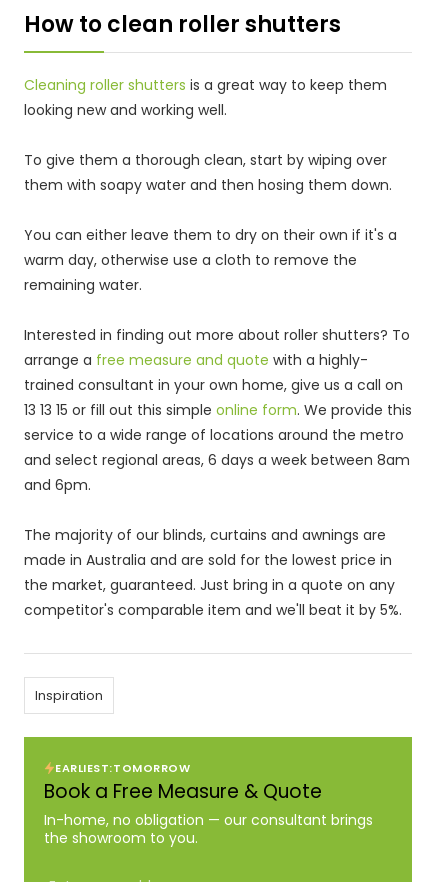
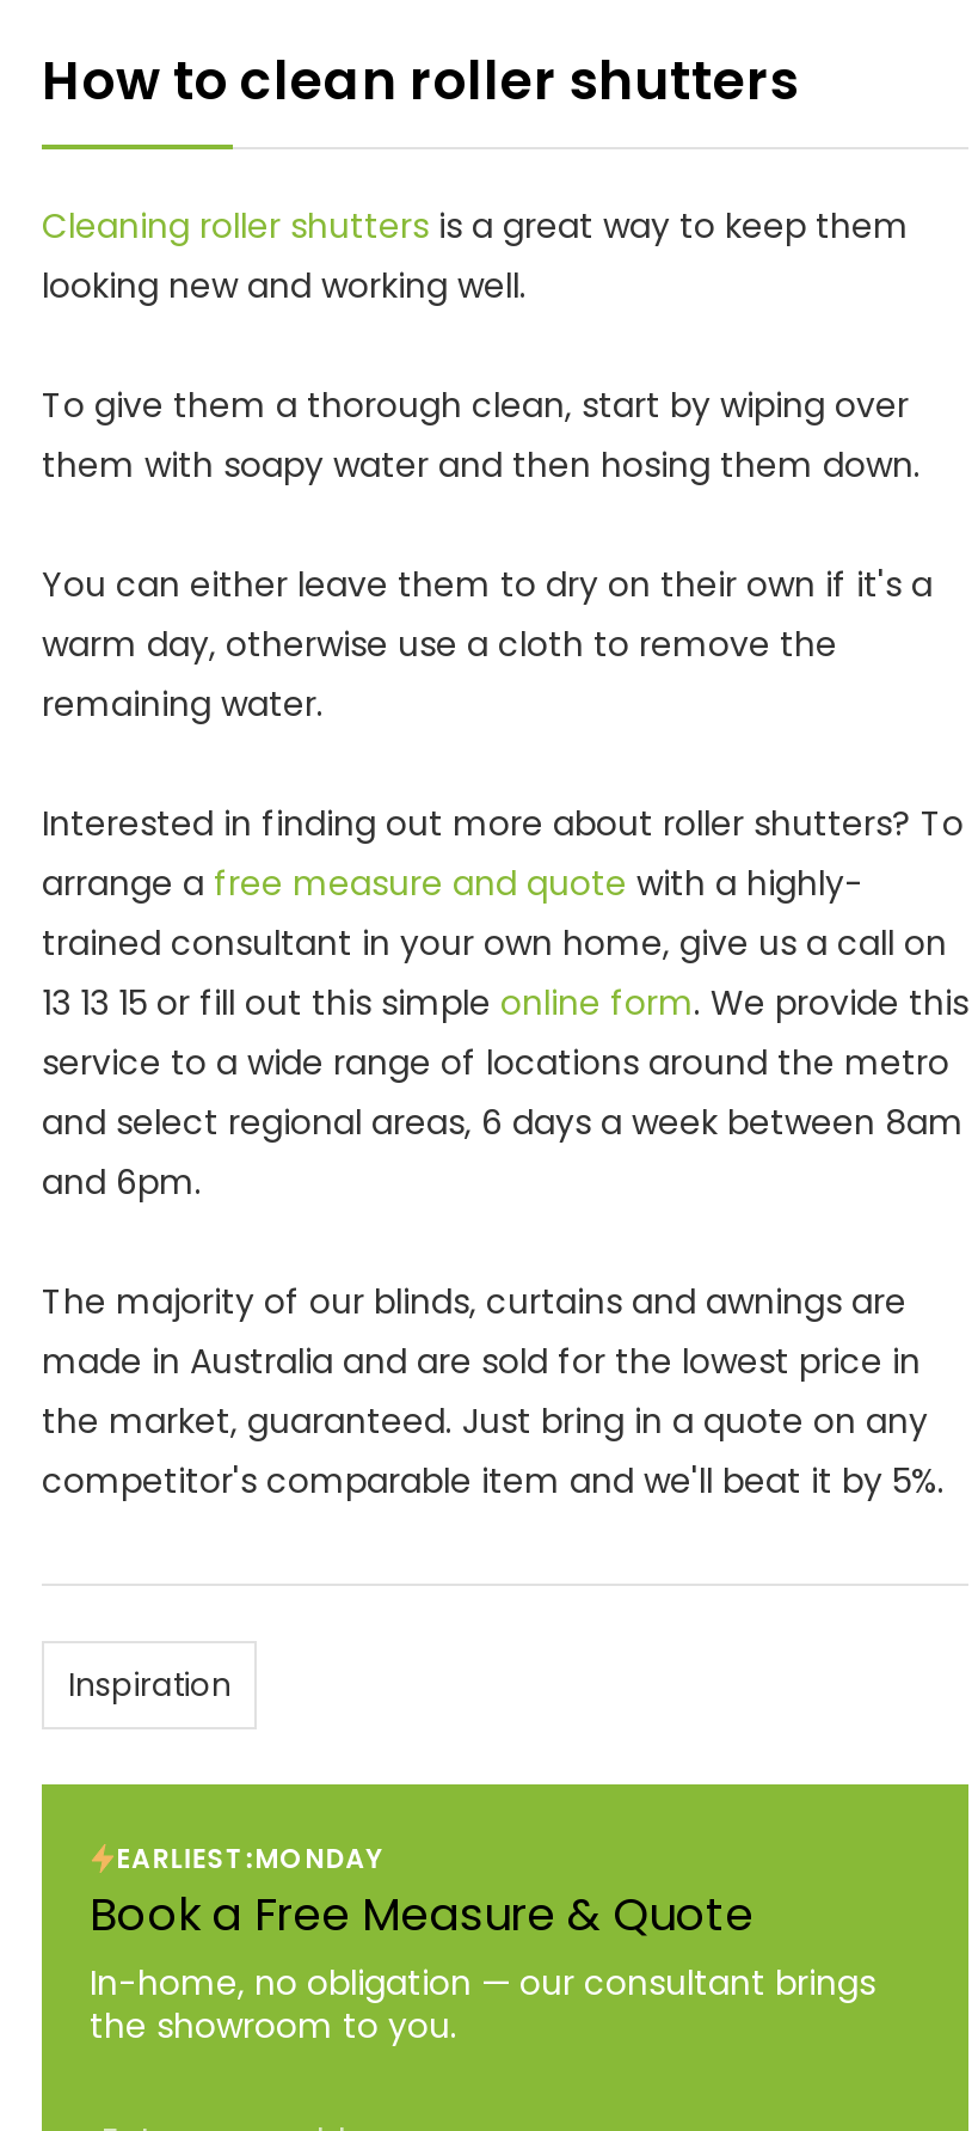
- EARLIEST: TOMORROW
+ EARLIEST: MONDAY
